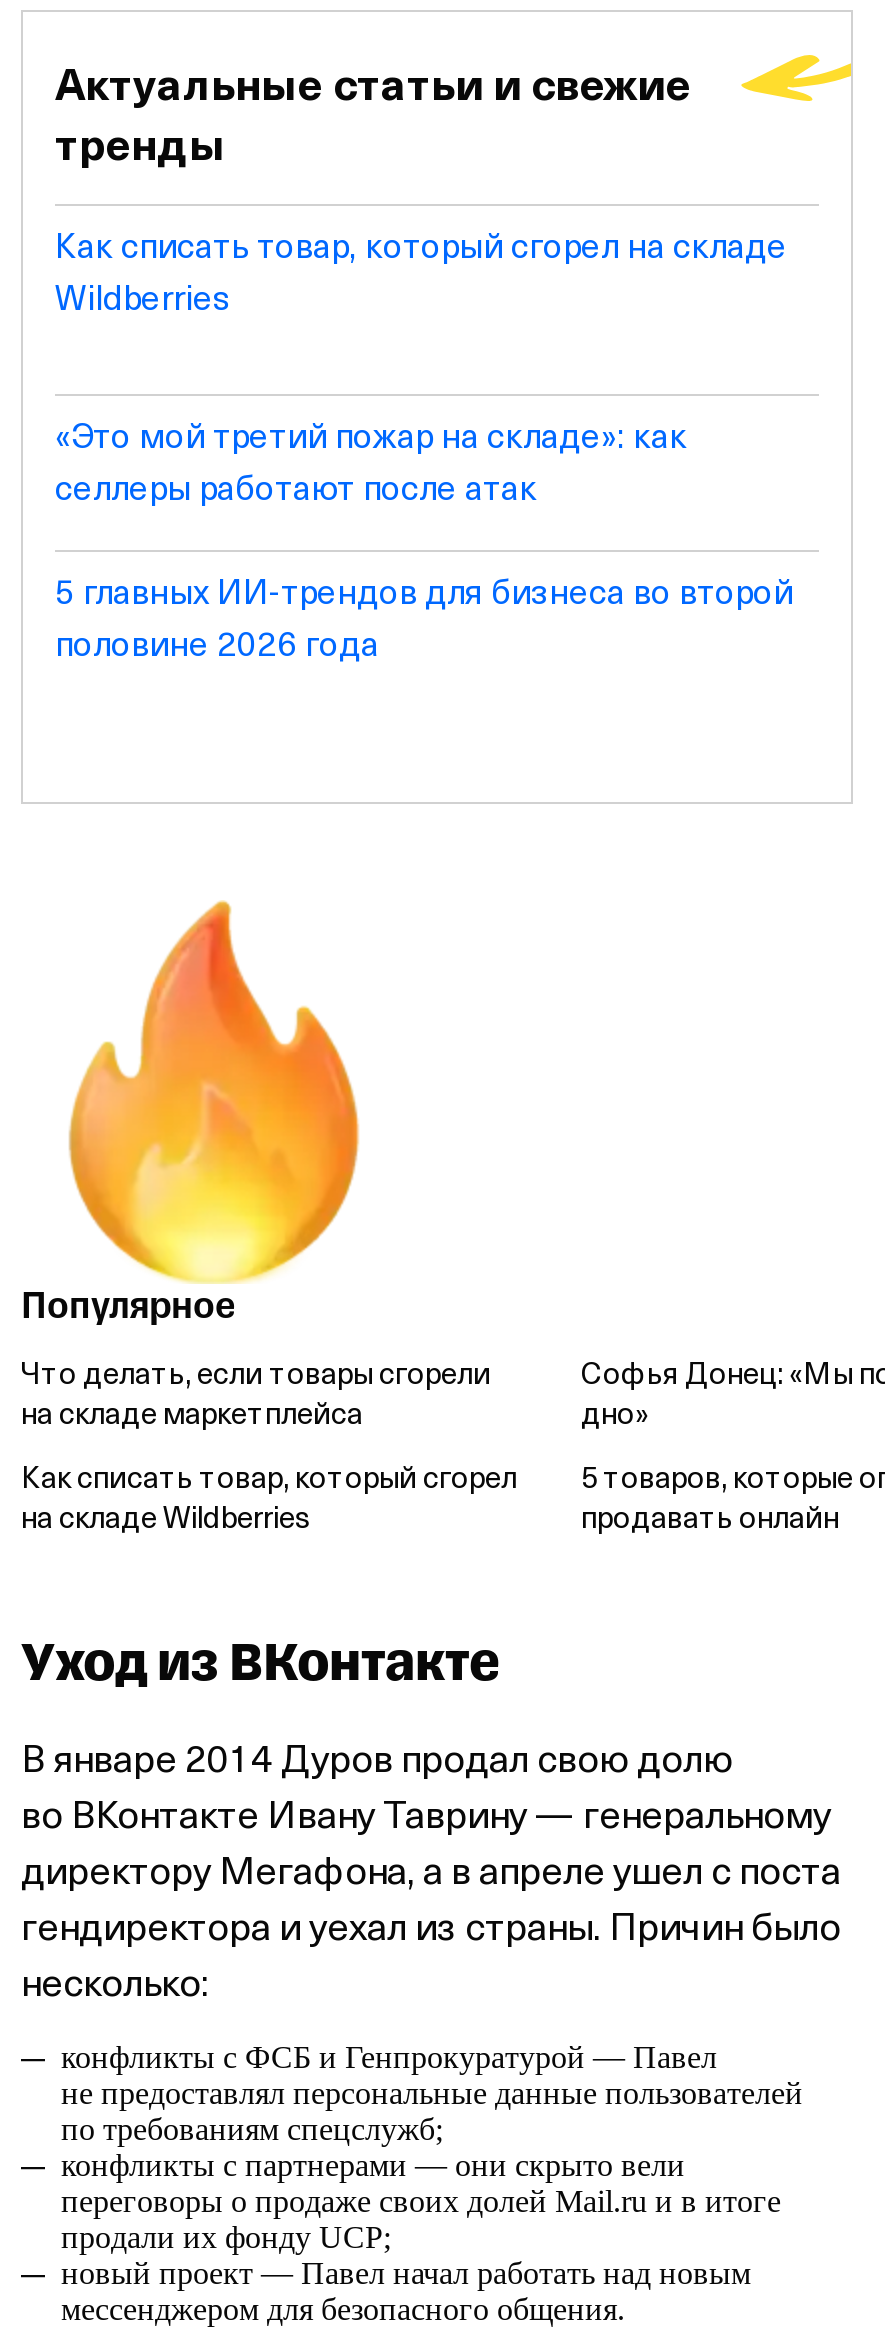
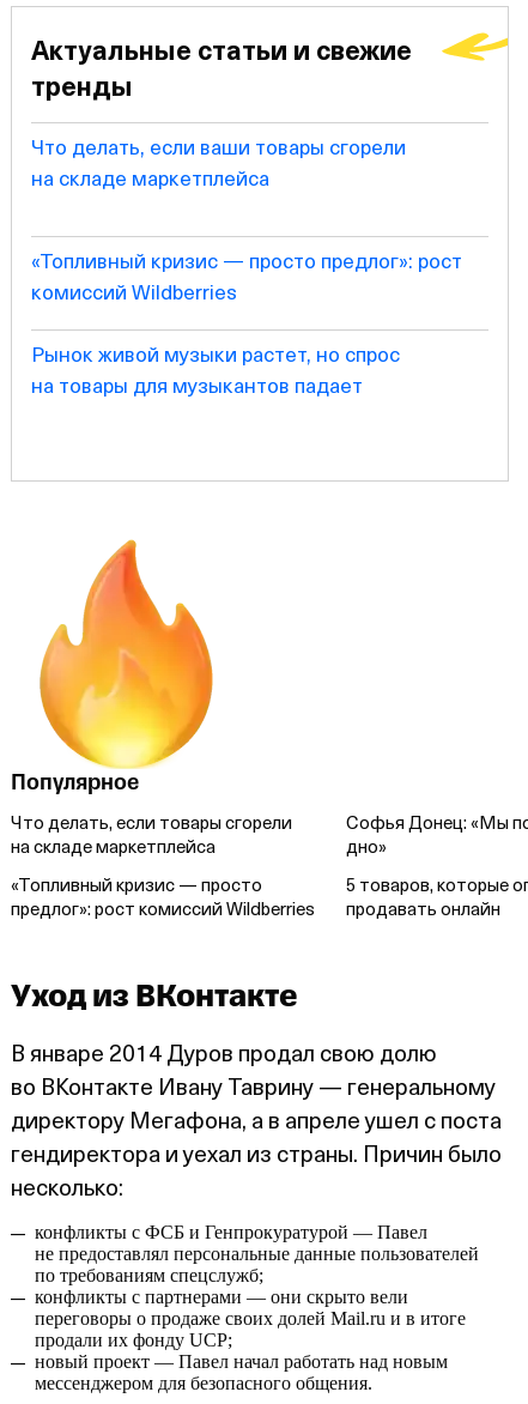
- Как списать товар, который сгорел на складе
- Wildberries
+ Что делать, если ваши товары сгорели
+ на складе маркетплейса

- «Это мой третий пожар на складе»: как
- селлеры работают после атак
+ «Топливный кризис — просто предлог»: рост
+ комиссий Wildberries

- 5 главных ИИ‑трендов для бизнеса во второй
- половине 2026 года
+ Рынок живой музыки растет, но спрос
+ на товары для музыкантов падает

- Как списать товар, который сгорел
- на складе Wildberries
+ «Топливный кризис — просто
+ предлог»: рост комиссий Wildberries
